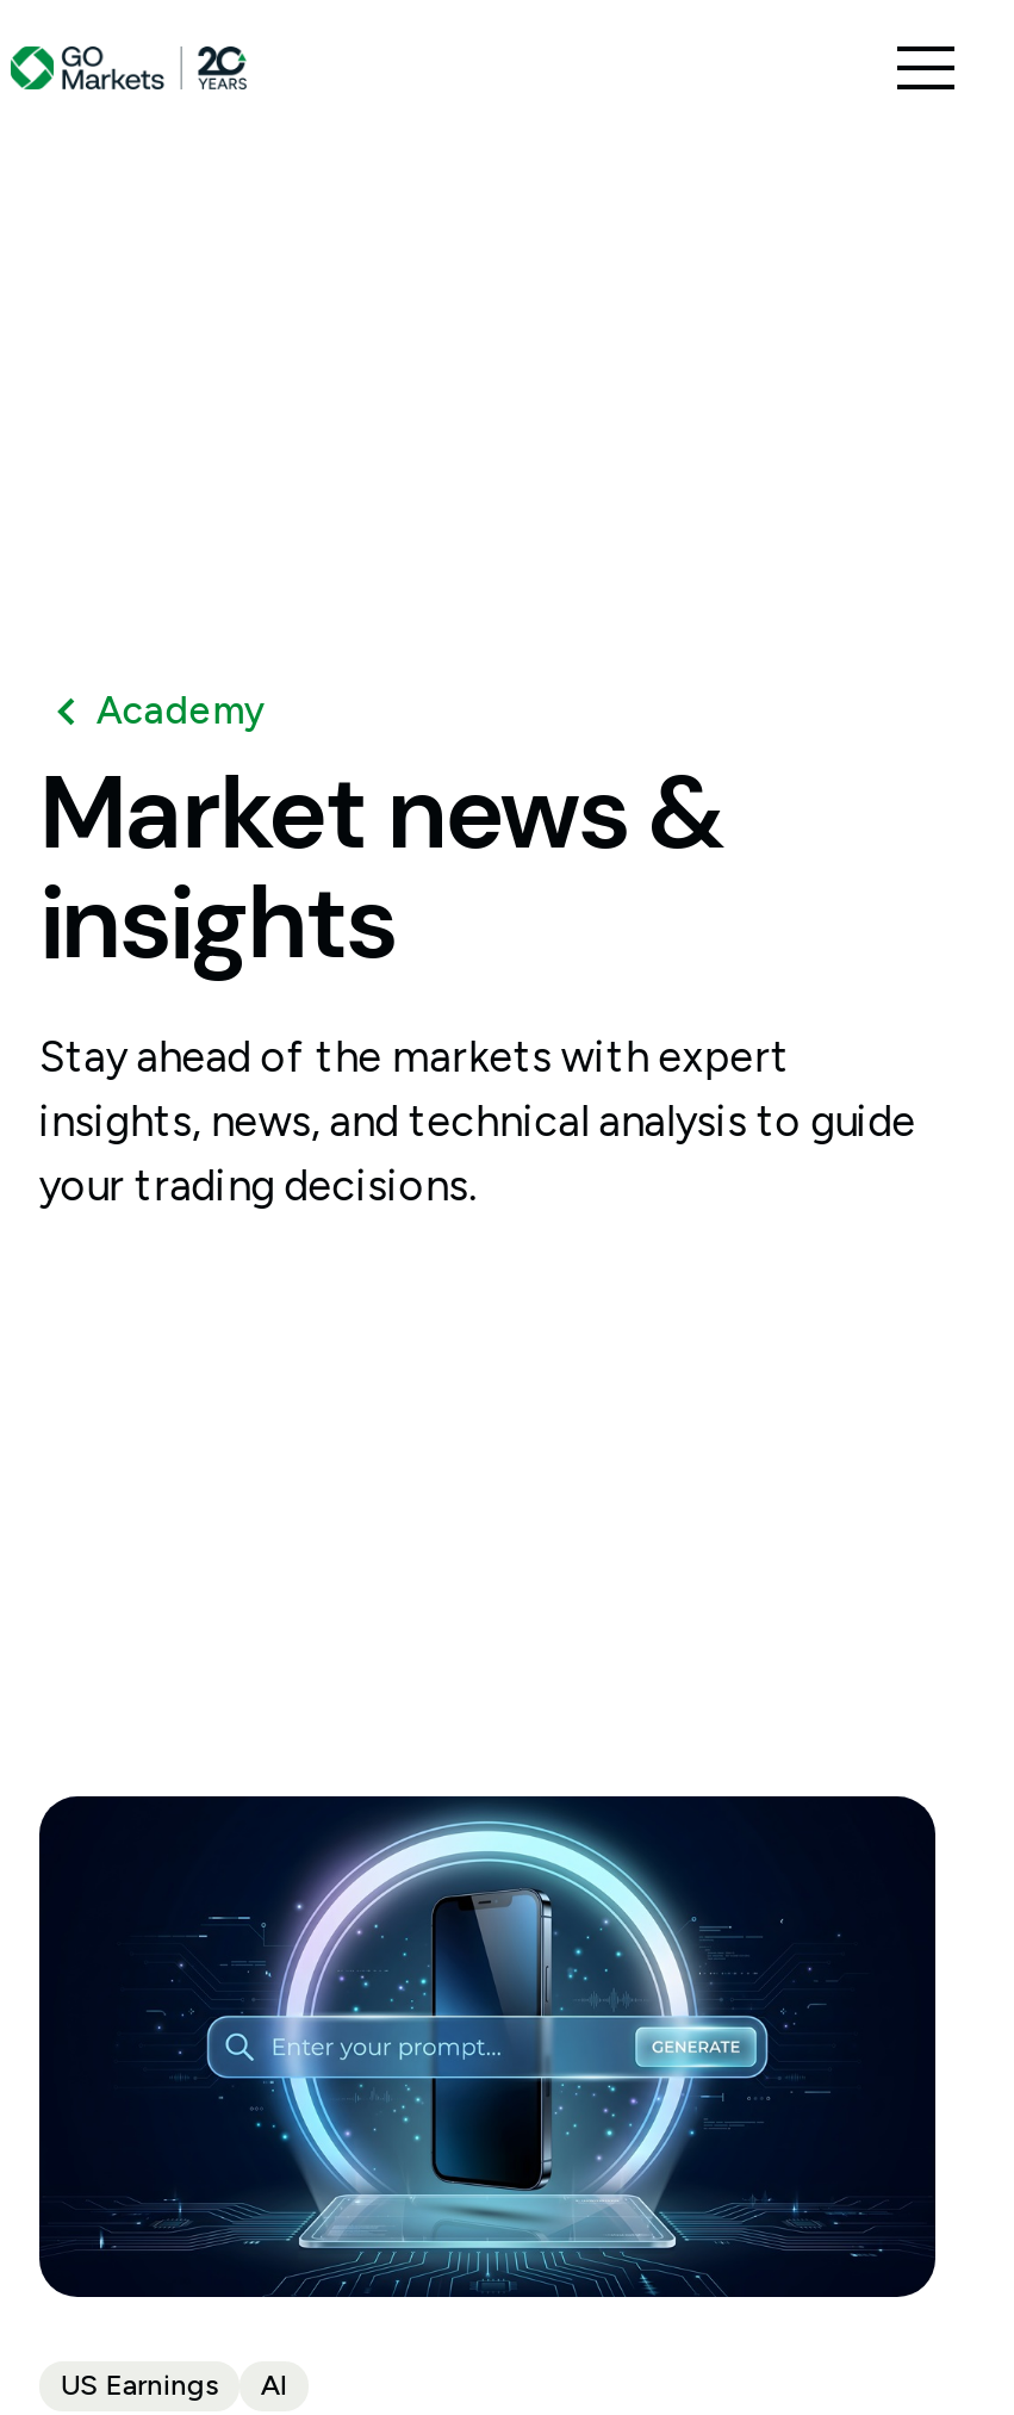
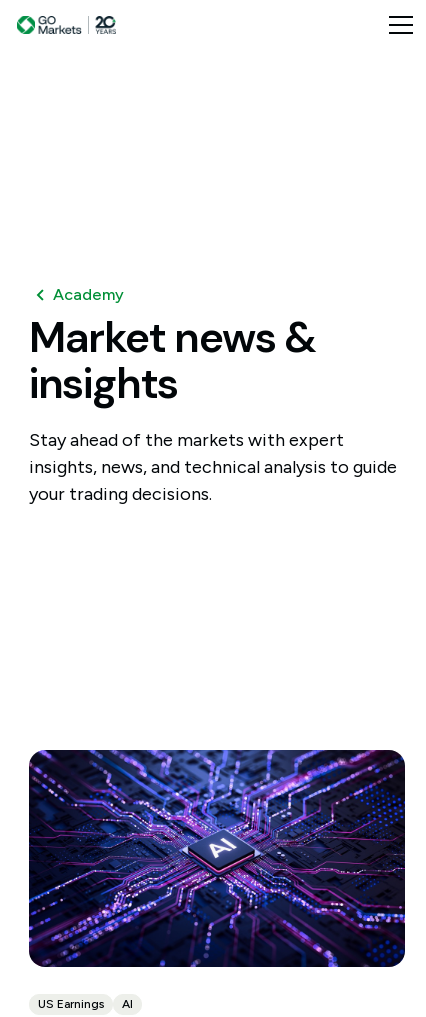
- [image]
+ [image]
